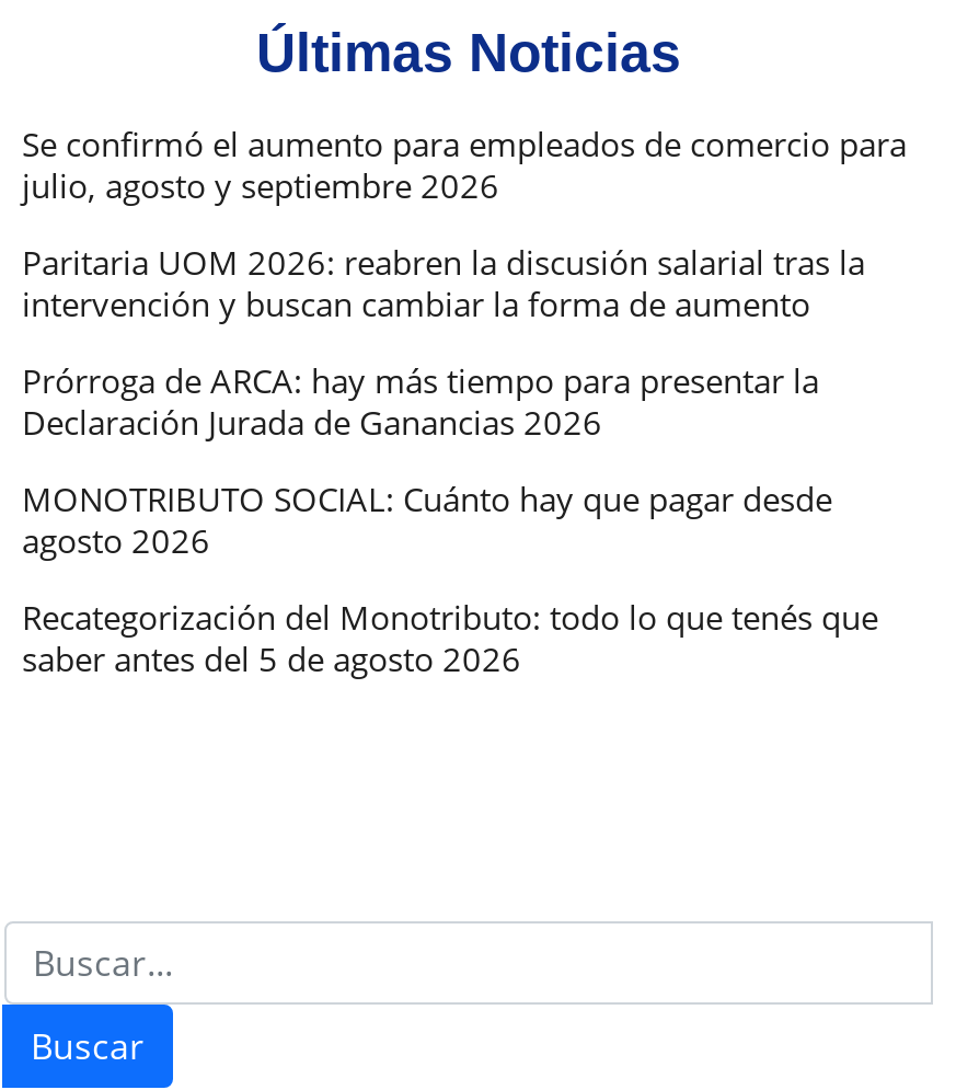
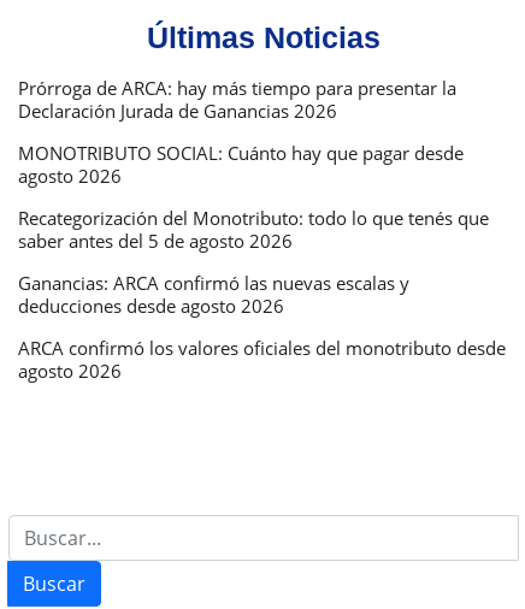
- Se confirmó el aumento para empleados de comercio para
- julio, agosto y septiembre 2026
- Paritaria UOM 2026: reabren la discusión salarial tras la
- intervención y buscan cambiar la forma de aumento

moved up: Prórroga de ARCA: hay más tiempo para presentar la | Declaración Jurada de Ganancias 2026 | MONOTRIBUTO SOCIAL: Cuánto hay que pagar desde | agosto 2026 | Recategorización del Monotributo: todo lo que tenés que | saber antes del 5 de agosto 2026

+ Ganancias: ARCA confirmó las nuevas escalas y
+ deducciones desde agosto 2026
+ ARCA confirmó los valores oficiales del monotributo desde
+ agosto 2026
